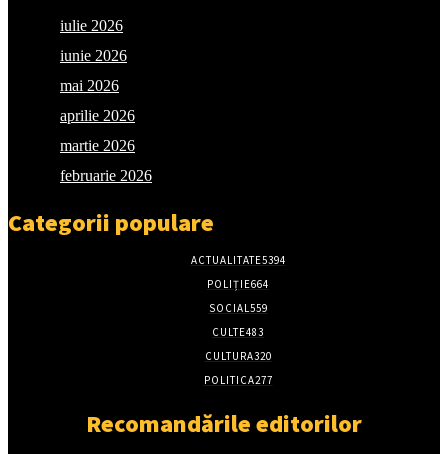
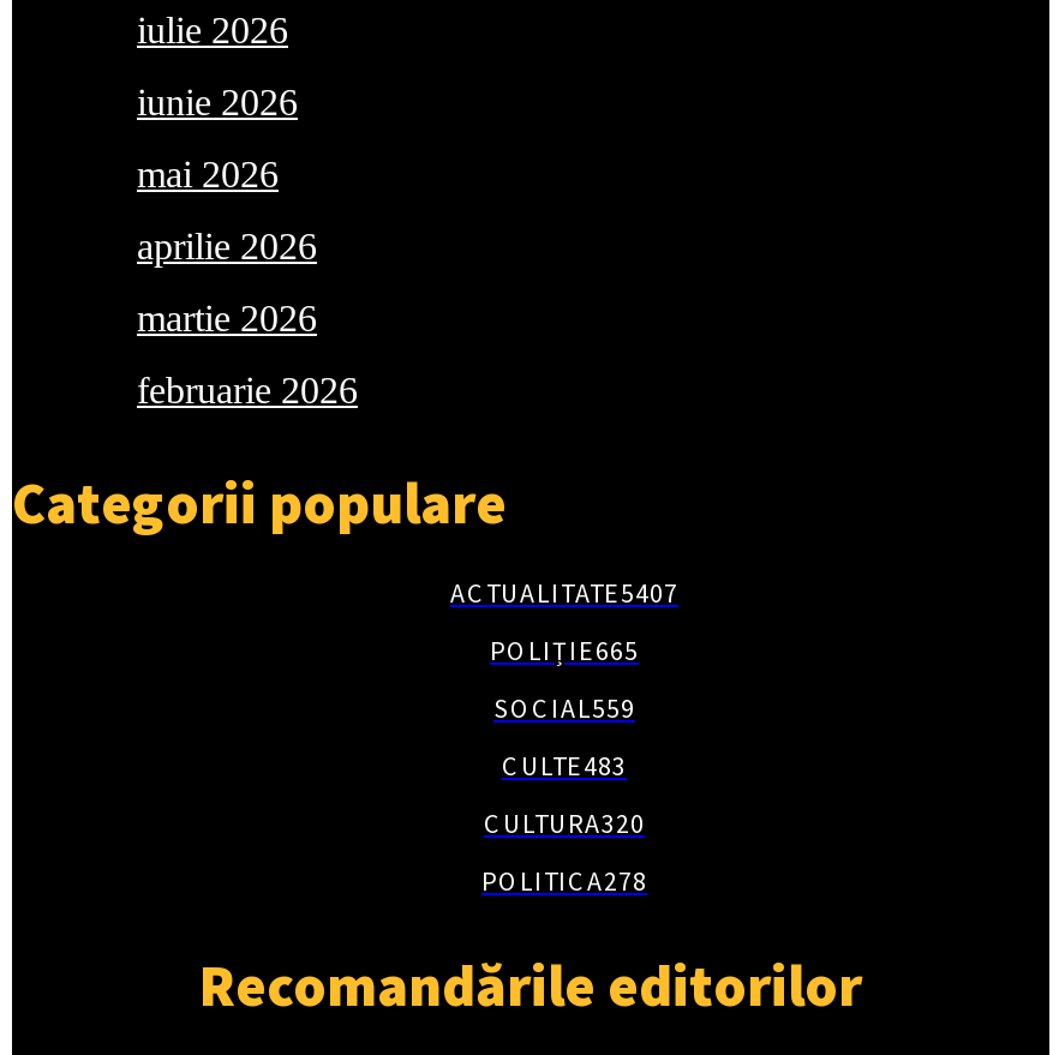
- ACTUALITATE5394
+ ACTUALITATE5407

- POLIȚIE664
+ POLIȚIE665

- POLITICA277
+ POLITICA278
